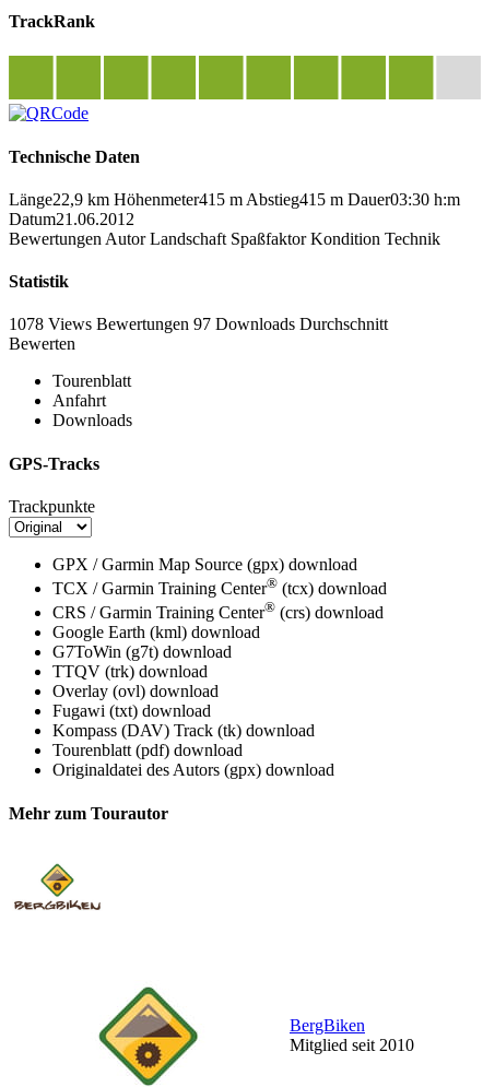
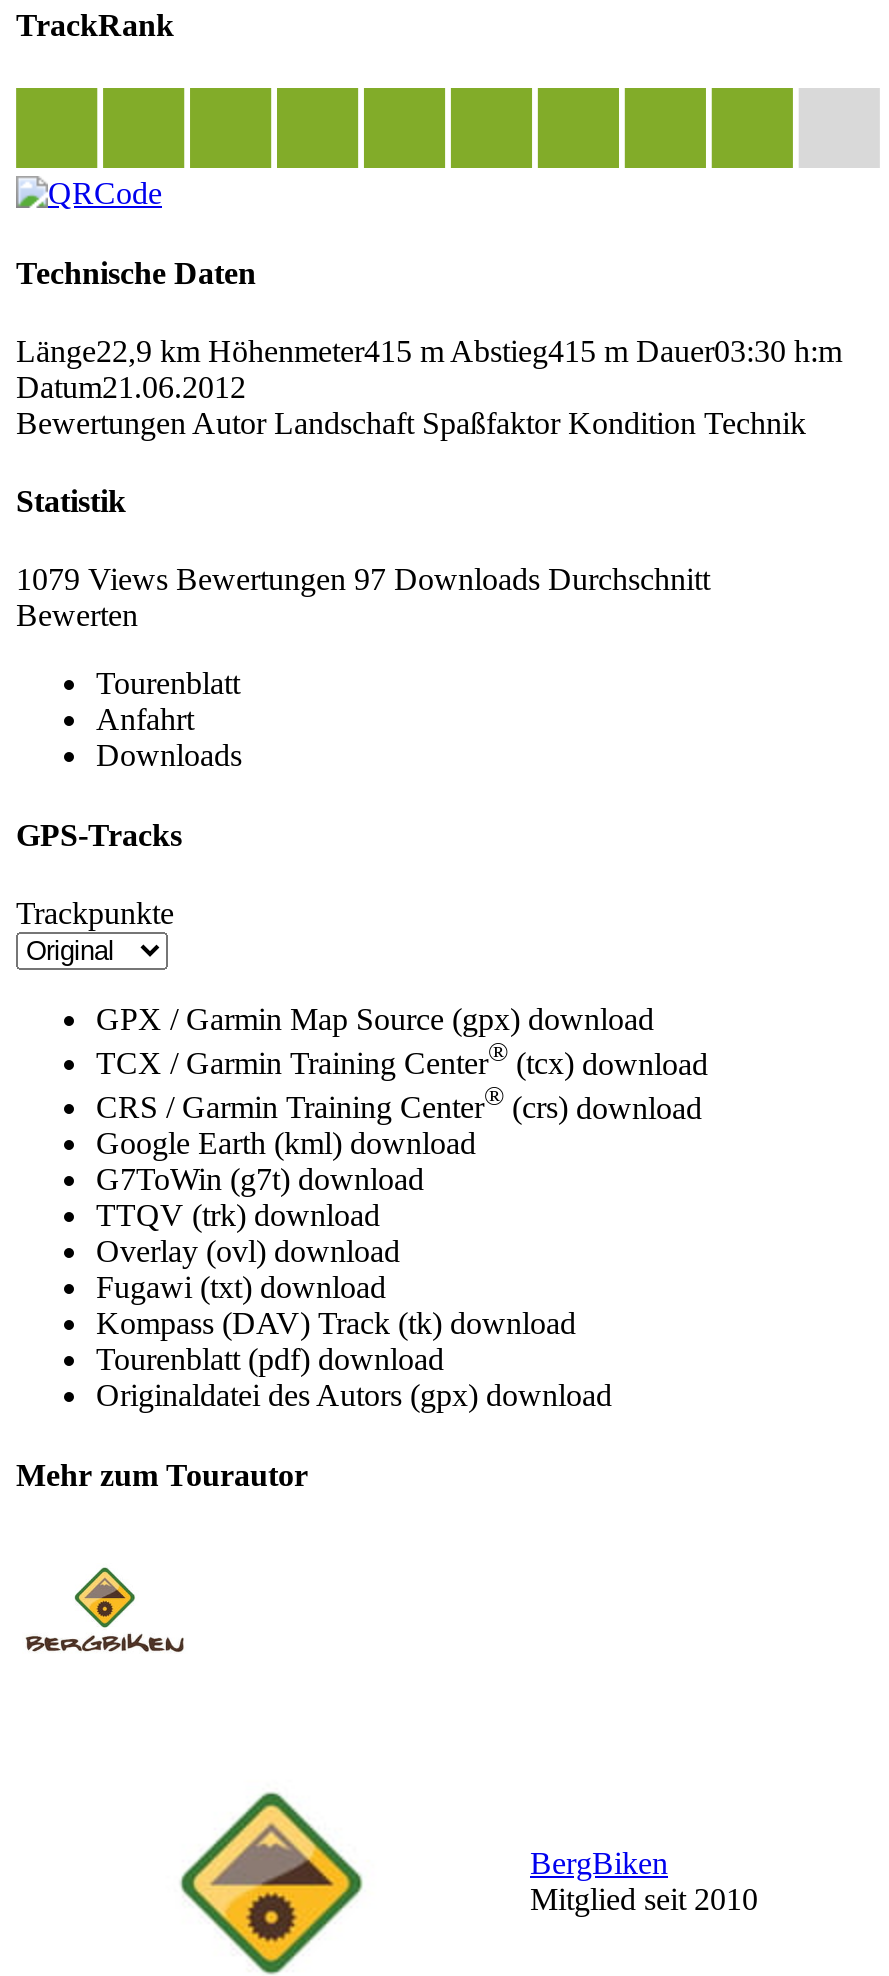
- 1078 Views Bewertungen 97 Downloads Durchschnitt
+ 1079 Views Bewertungen 97 Downloads Durchschnitt
